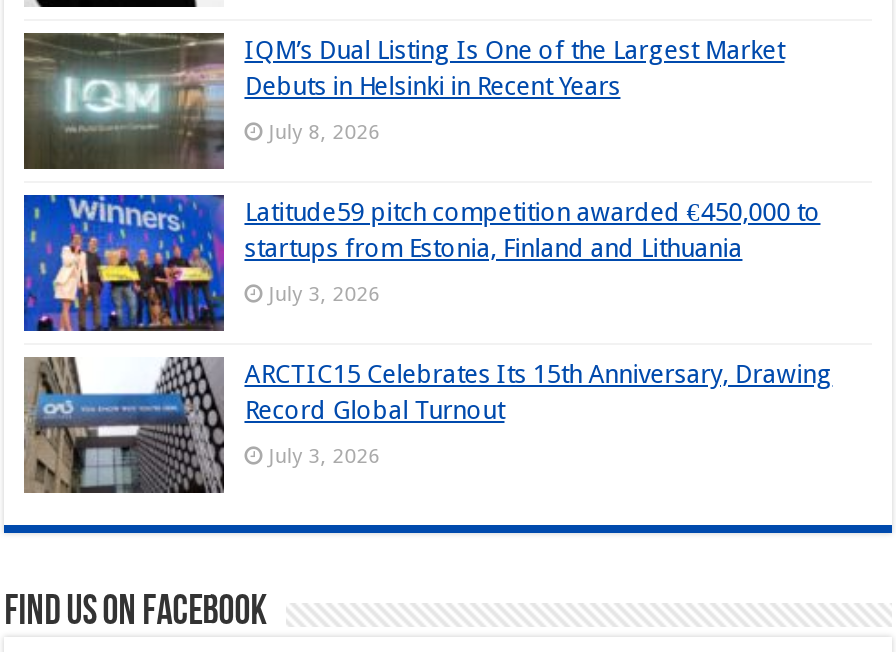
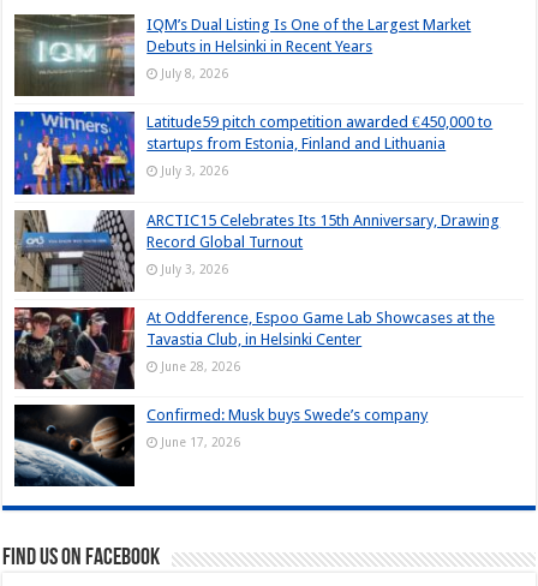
+ [image]
+ At Oddference, Espoo Game Lab Showcases at the
+ Tavastia Club, in Helsinki Center
+ June 28, 2026
+ Confirmed: Musk buys Swede’s company
+ June 17, 2026

+ [image]
